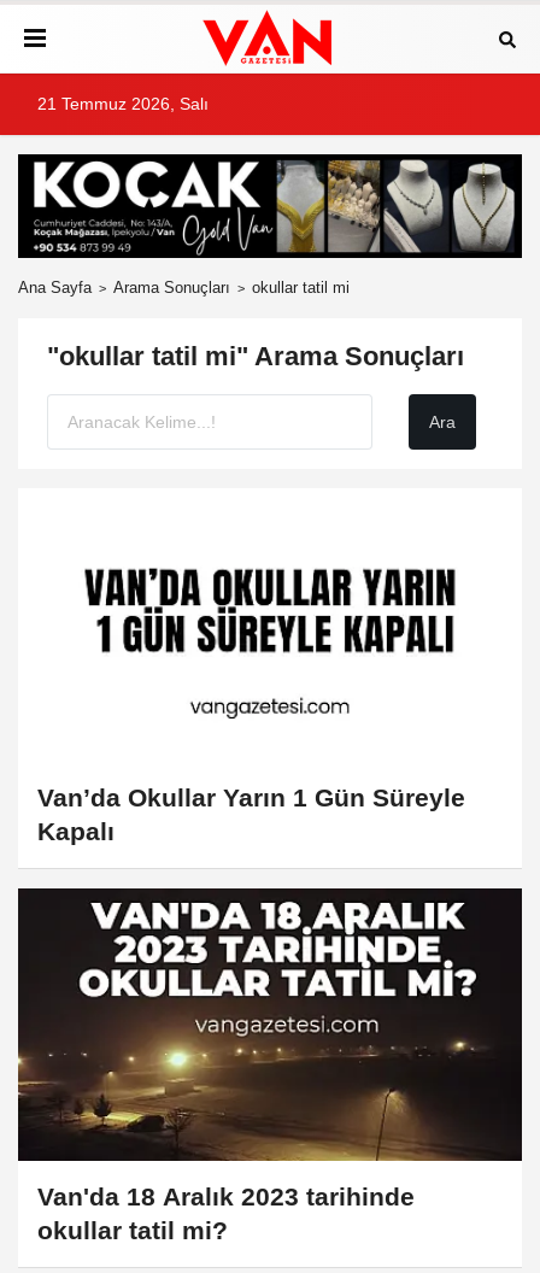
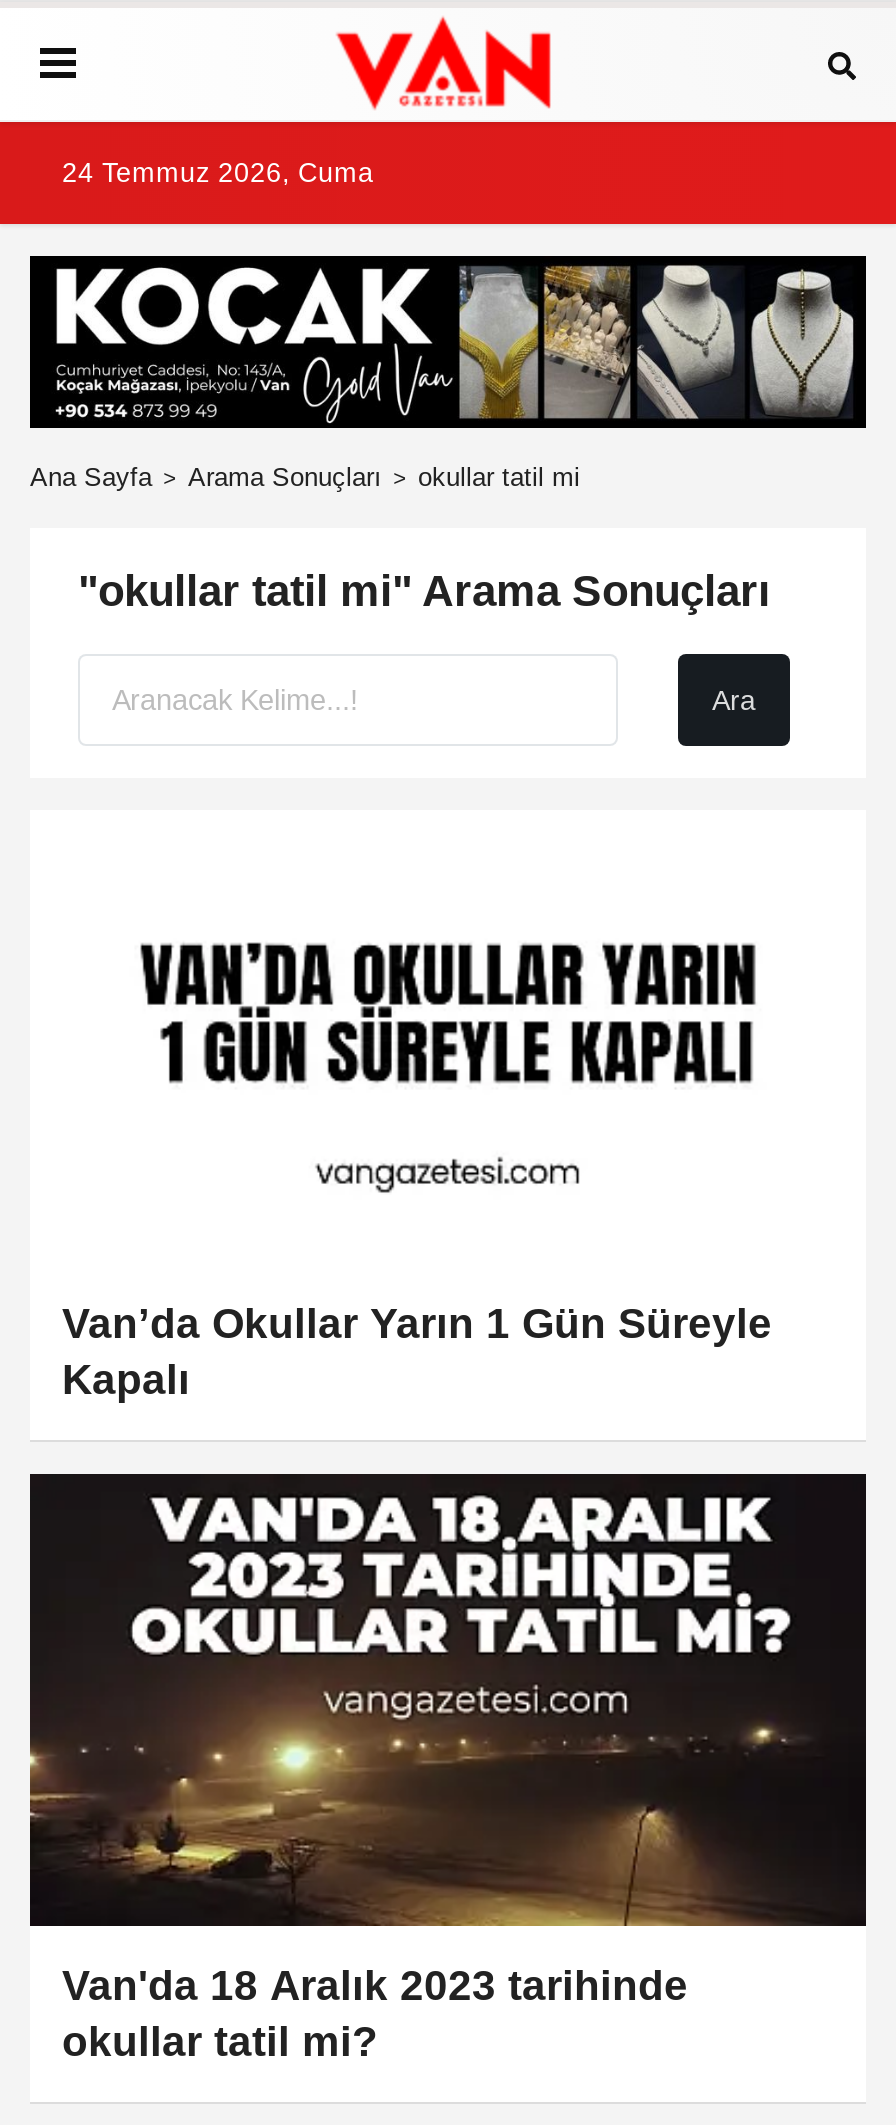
- 21 Temmuz 2026, Salı
+ 24 Temmuz 2026, Cuma
